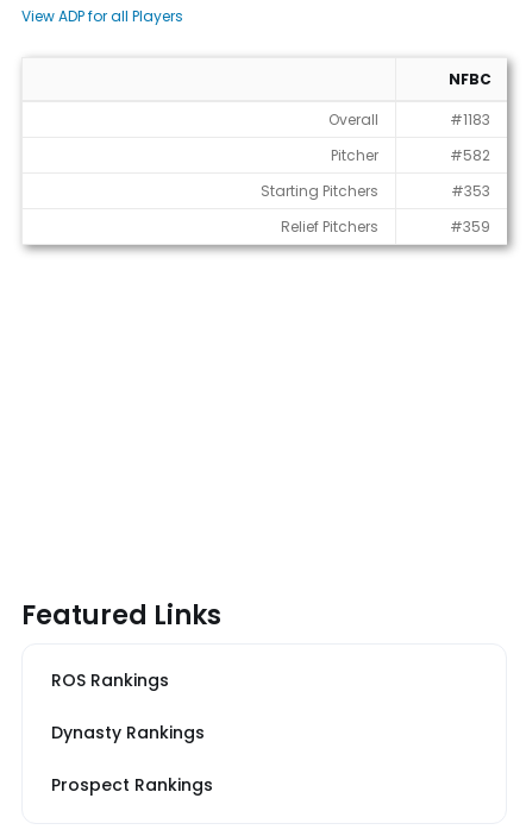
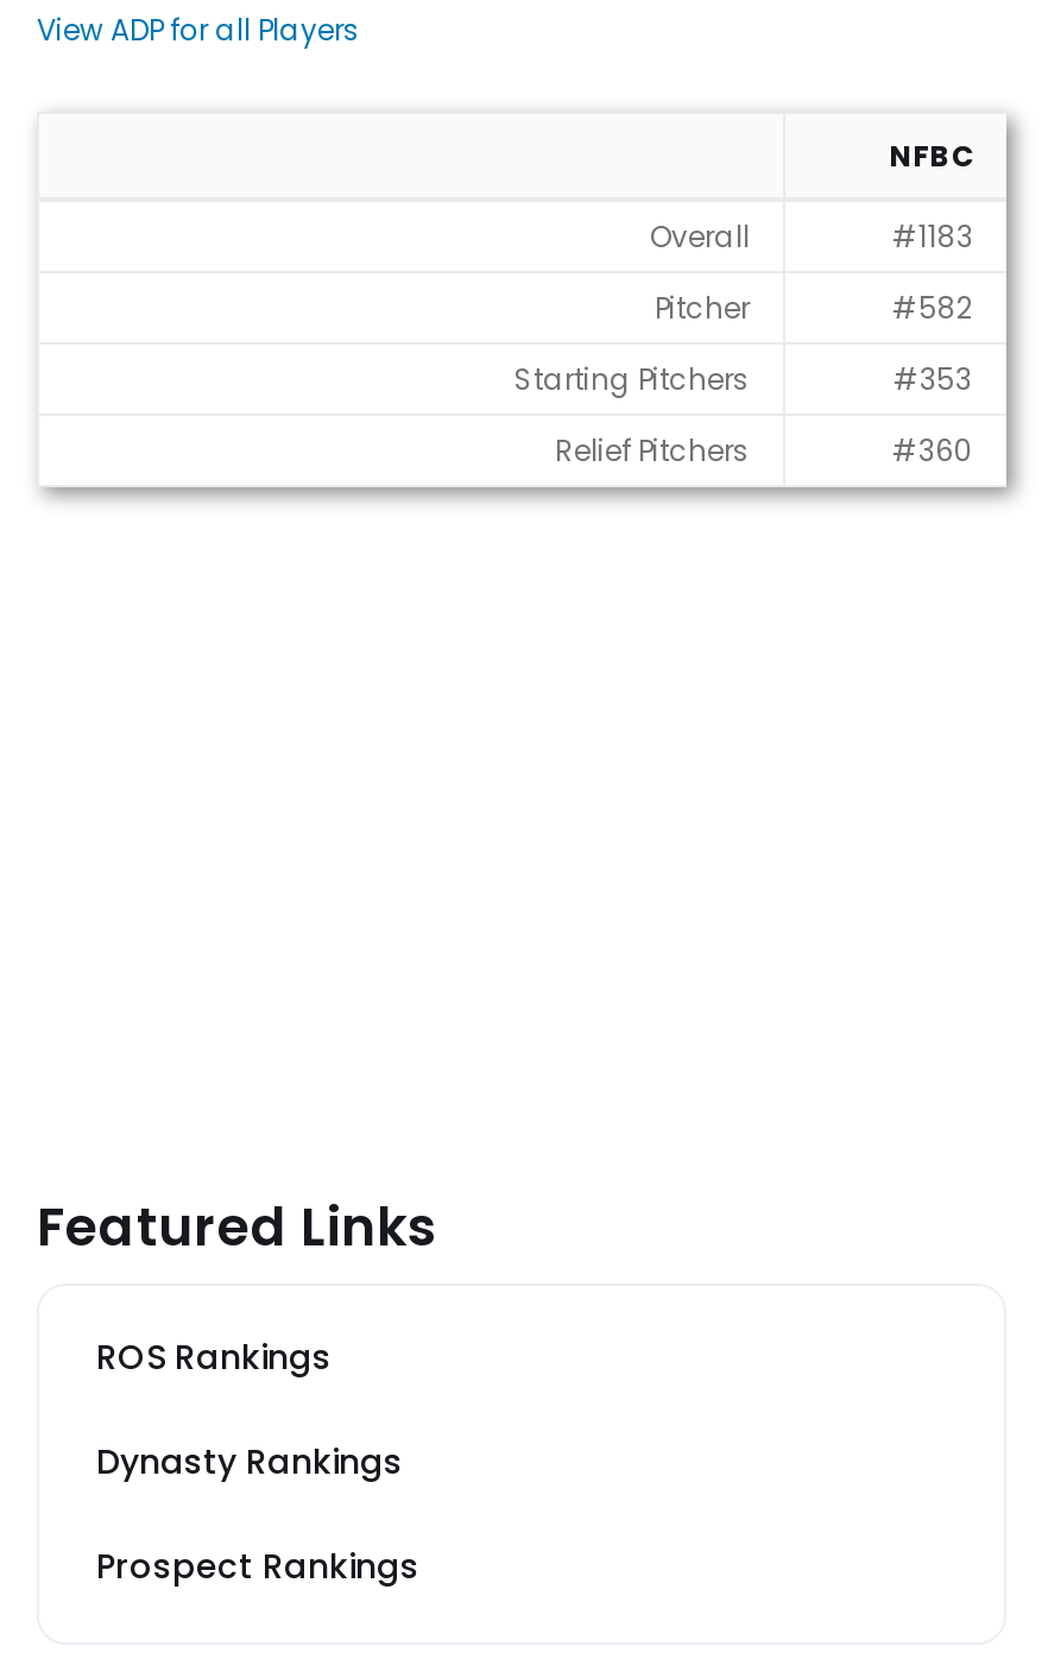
- #359
+ #360
